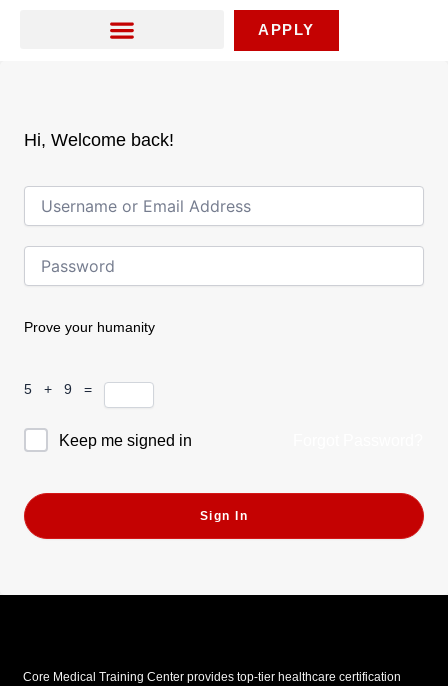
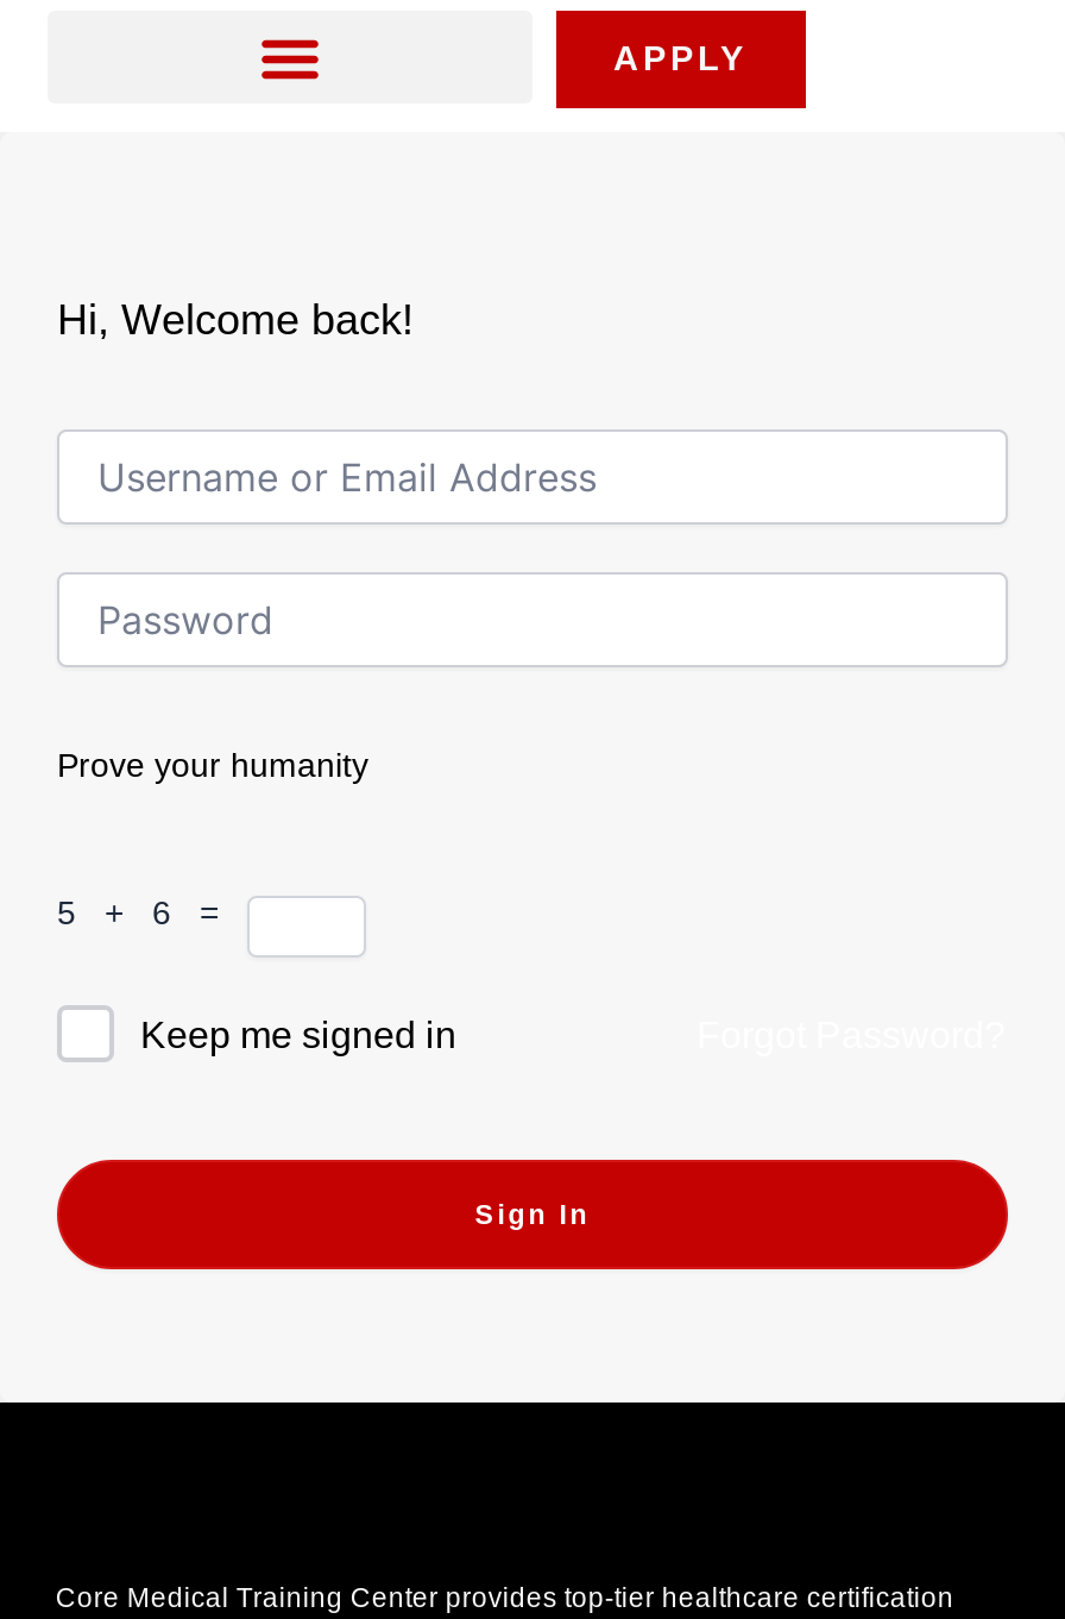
- 5 + 9 =
+ 5 + 6 =
